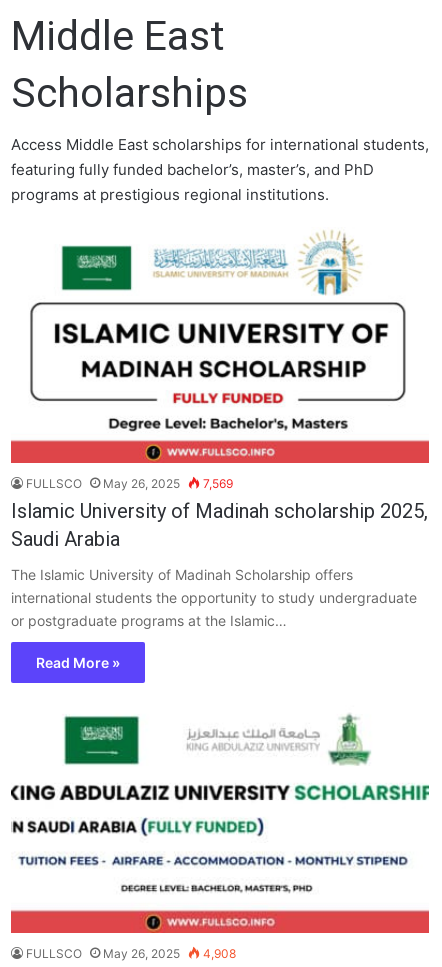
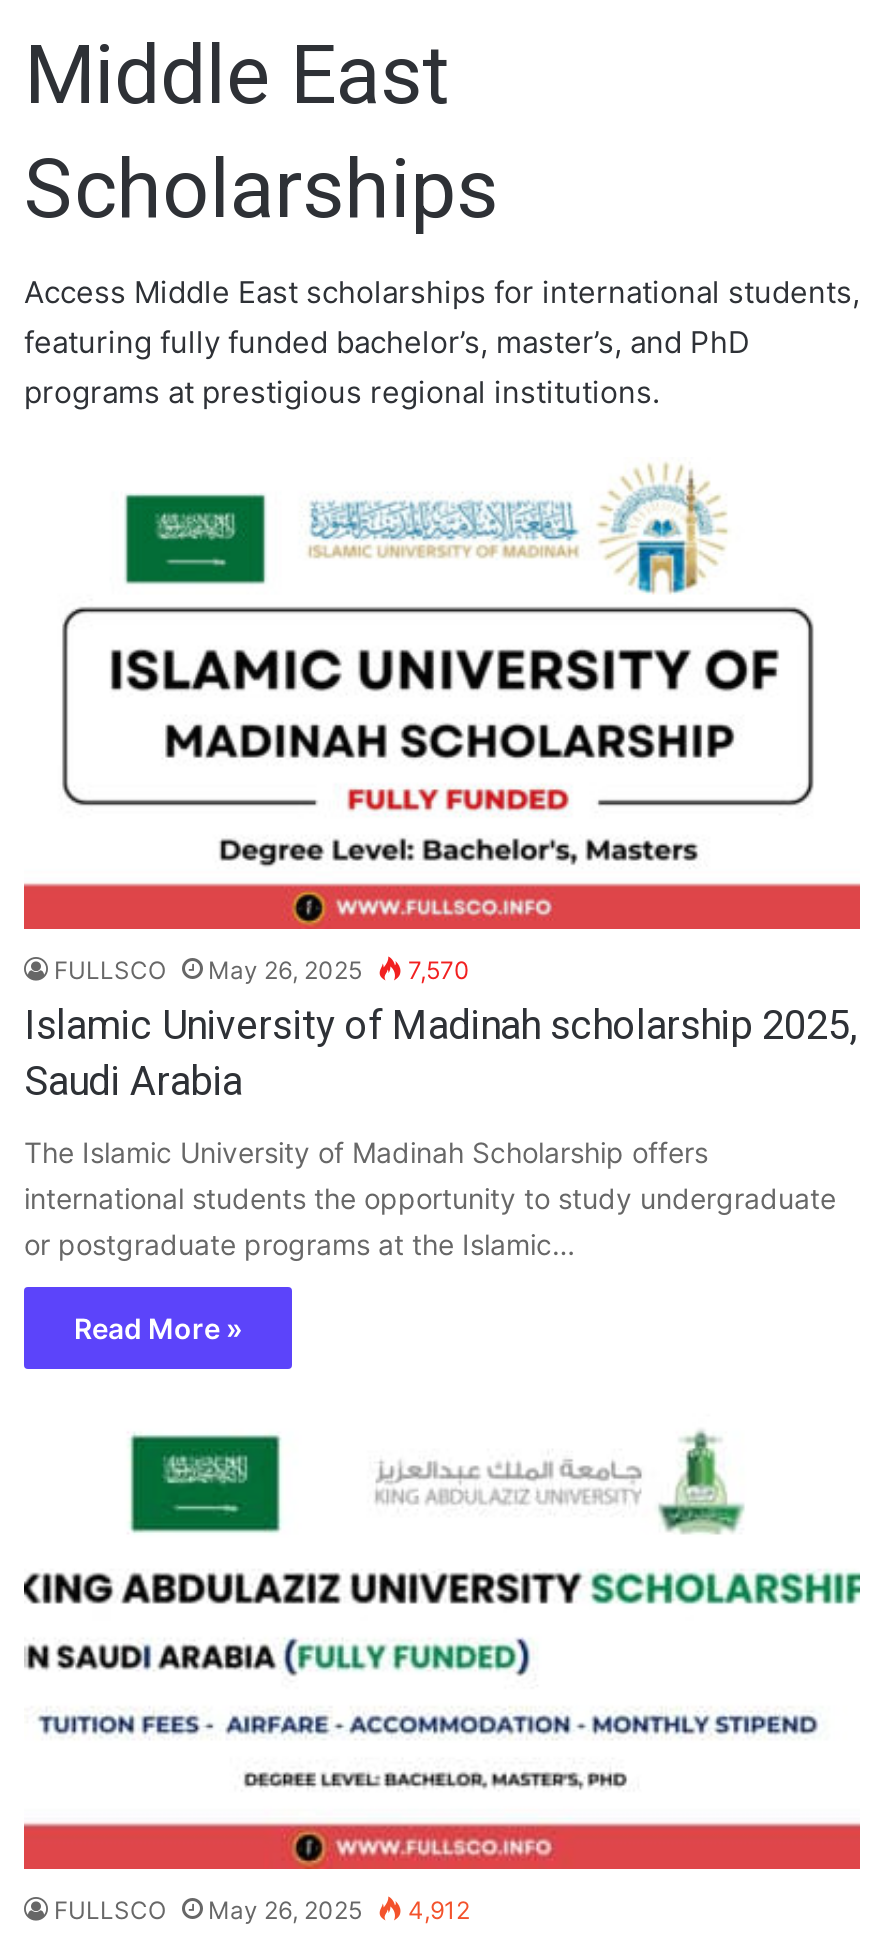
- FULLSCO May 26, 2025 7,569
+ FULLSCO May 26, 2025 7,570

- FULLSCO May 26, 2025 4,908
+ FULLSCO May 26, 2025 4,912
